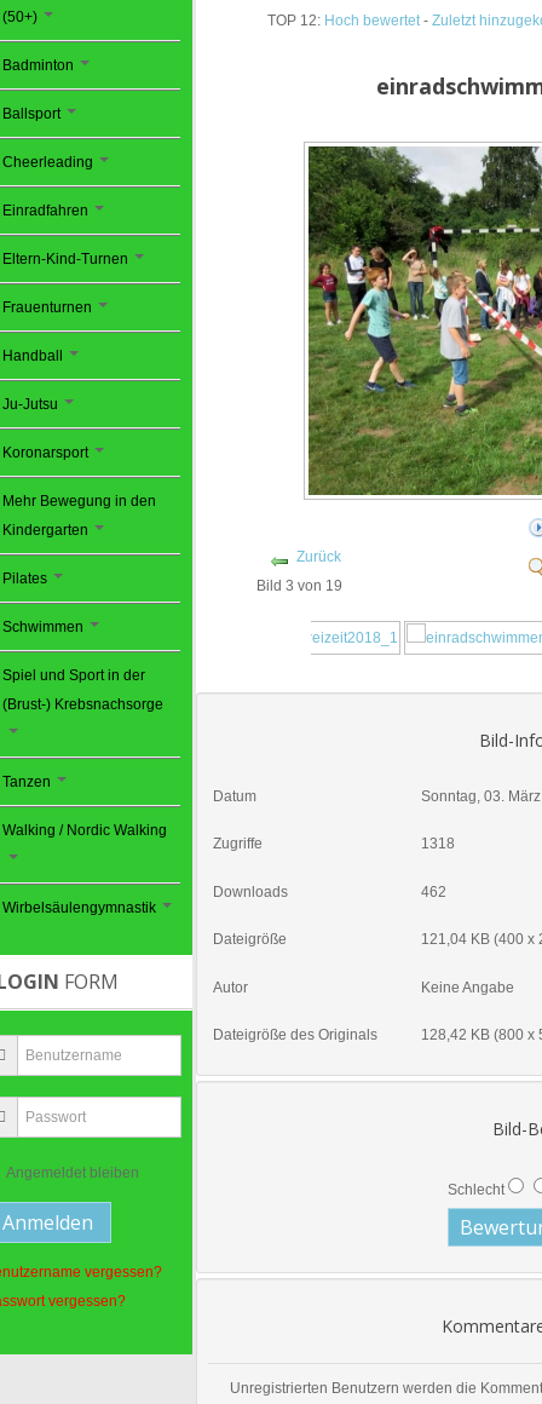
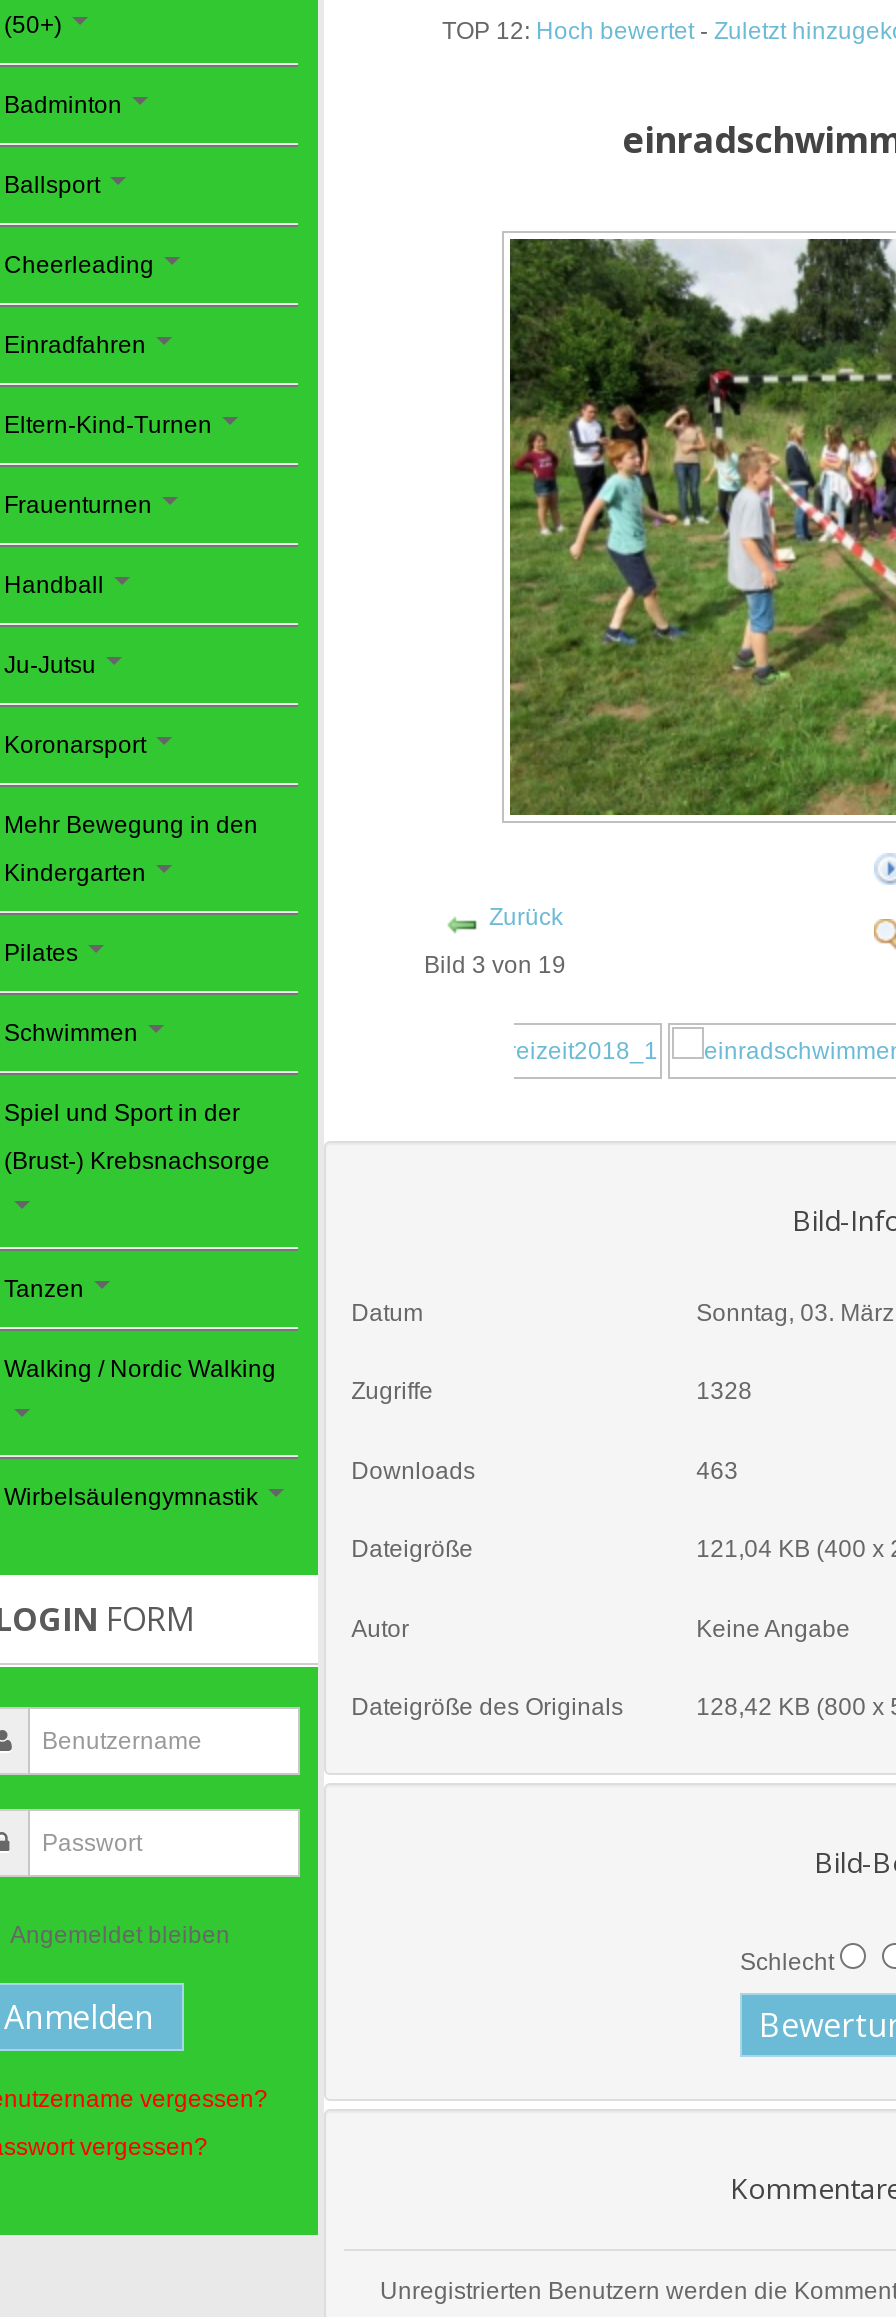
- 1318
+ 1328

- 462
+ 463
